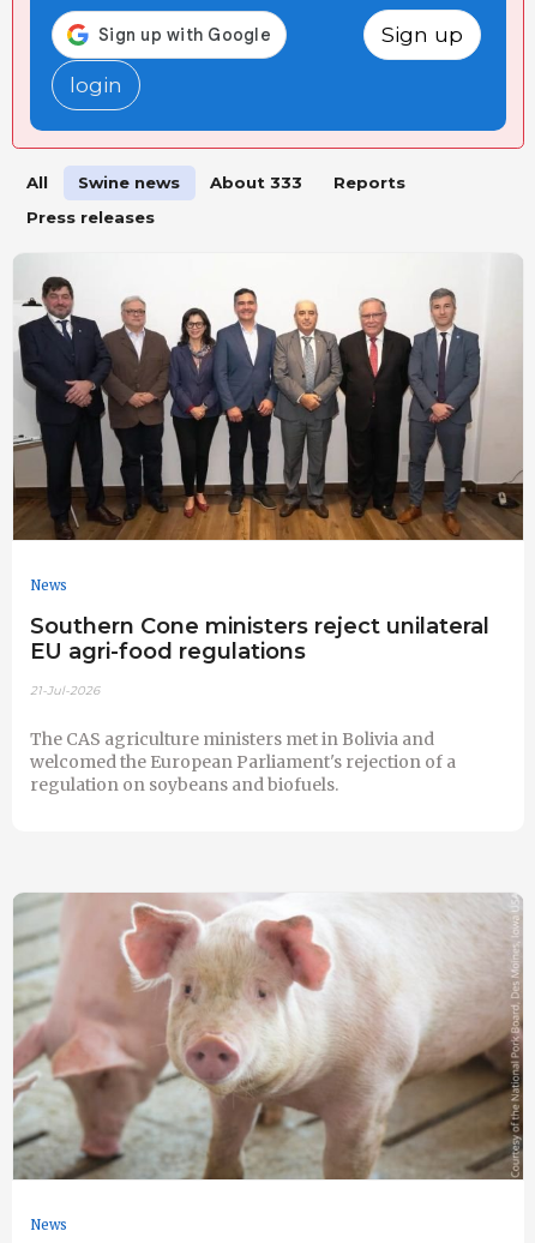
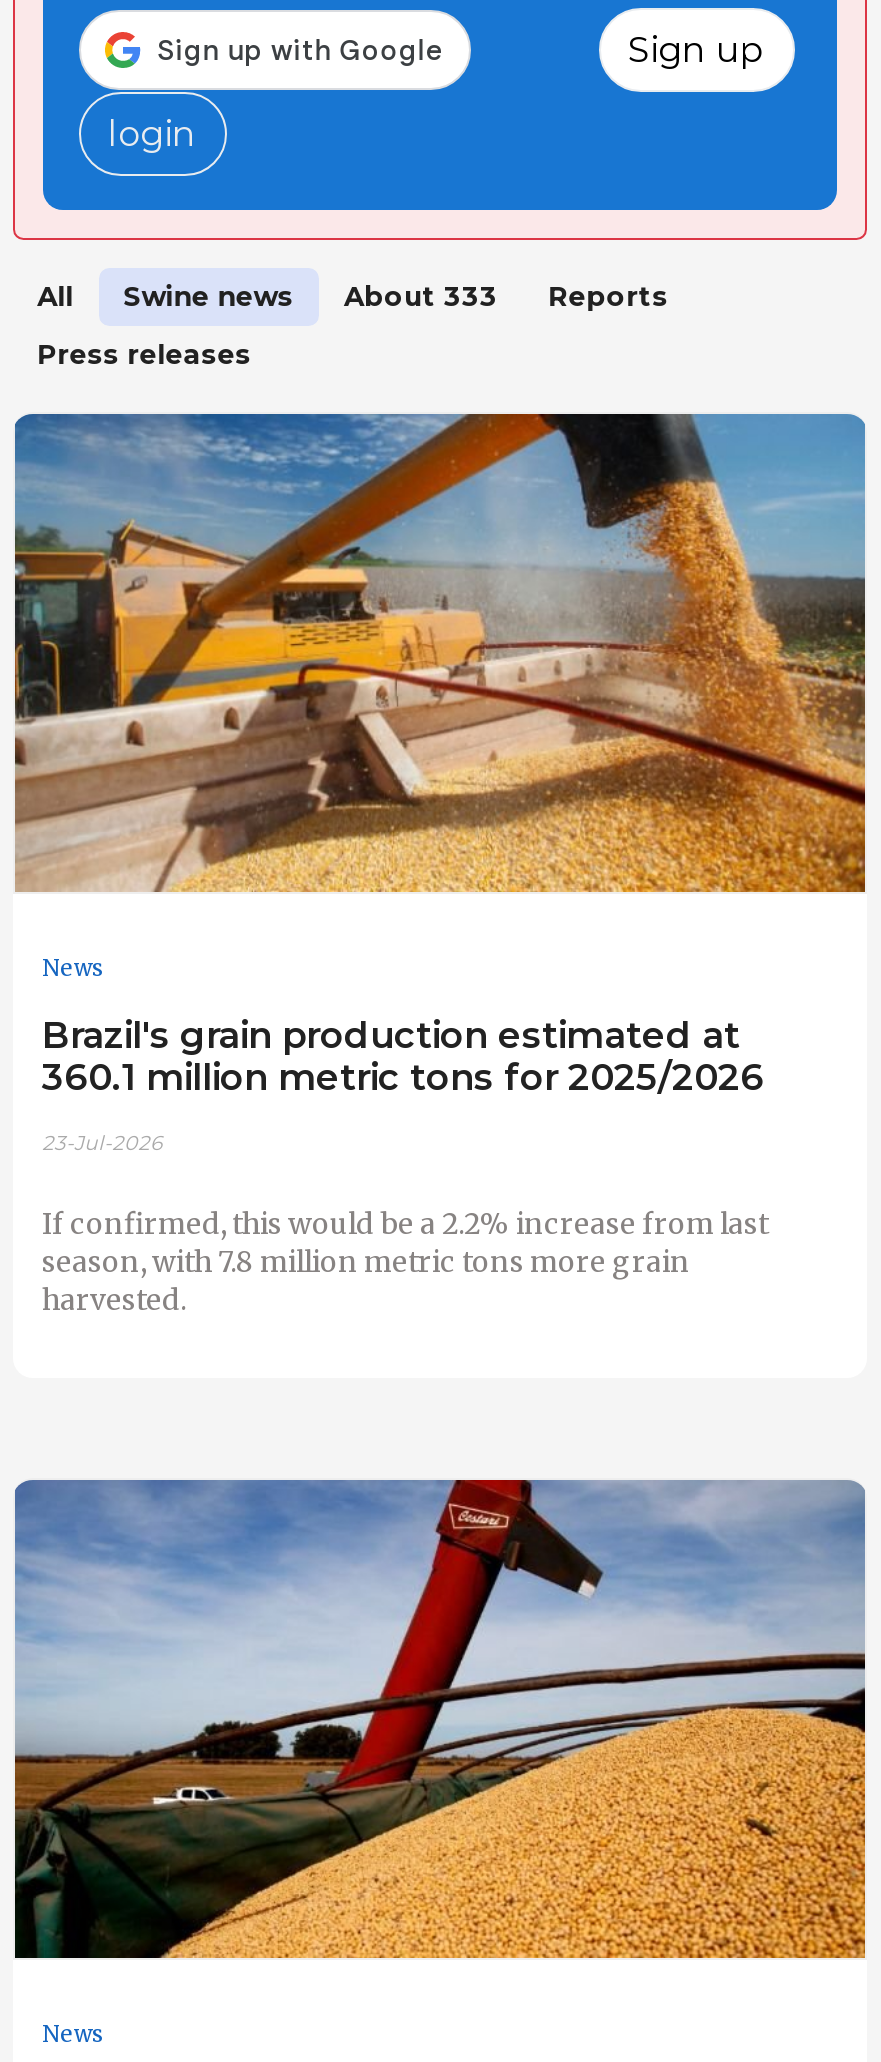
- [image]
+ [image]

- Southern Cone ministers reject unilateral
- EU agri-food regulations
+ Brazil's grain production estimated at
+ 360.1 million metric tons for 2025/2026

- 21-Jul-2026
+ 23-Jul-2026

- The CAS agriculture ministers met in Bolivia and
- welcomed the European Parliament's rejection of a
- regulation on soybeans and biofuels.
+ If confirmed, this would be a 2.2% increase from last
+ season, with 7.8 million metric tons more grain
+ harvested.

- [image]
+ [image]
